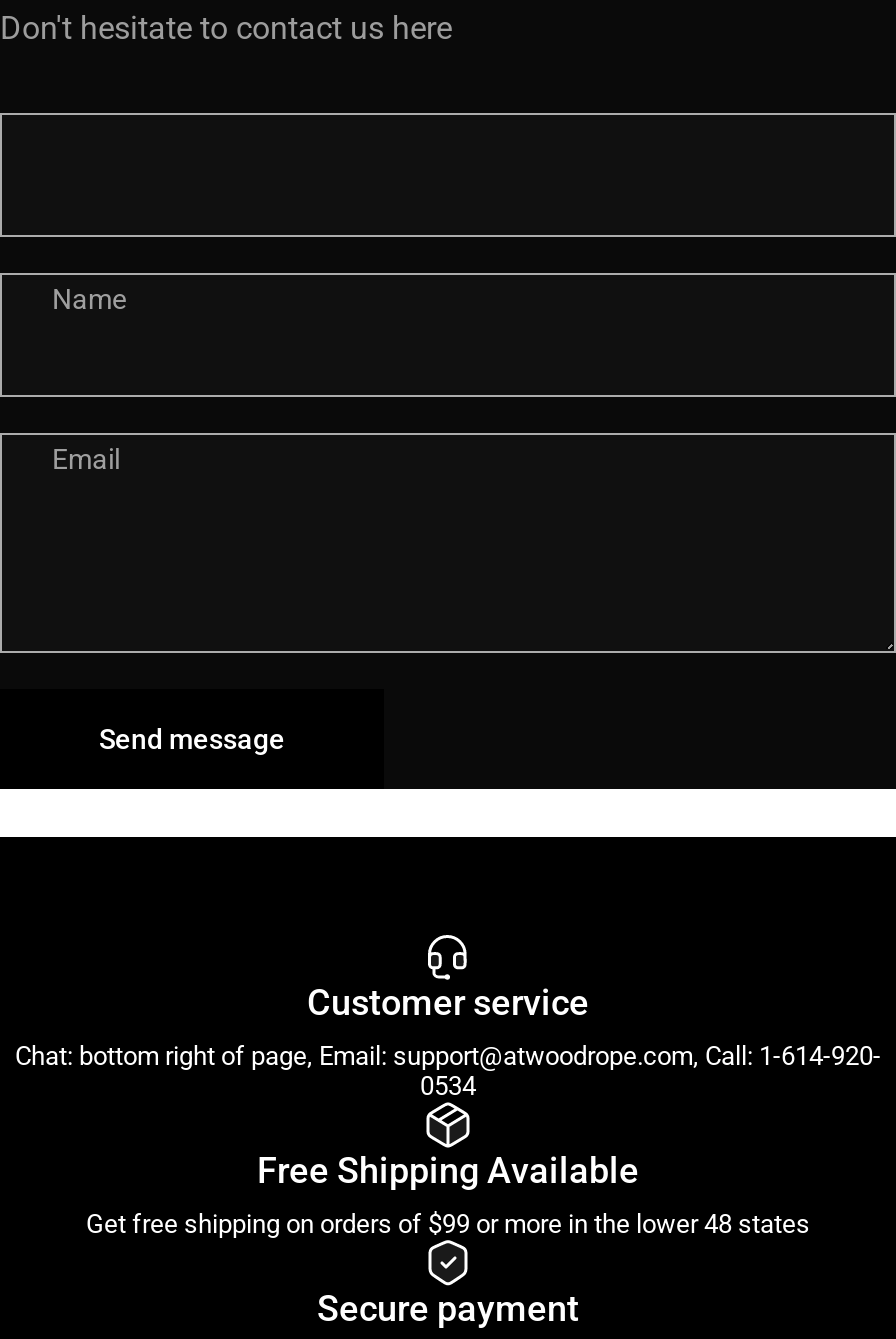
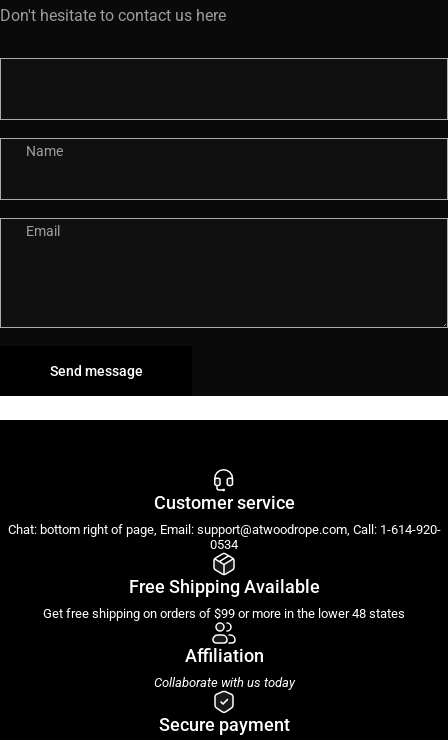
+ Affiliation
+ Collaborate with us today
